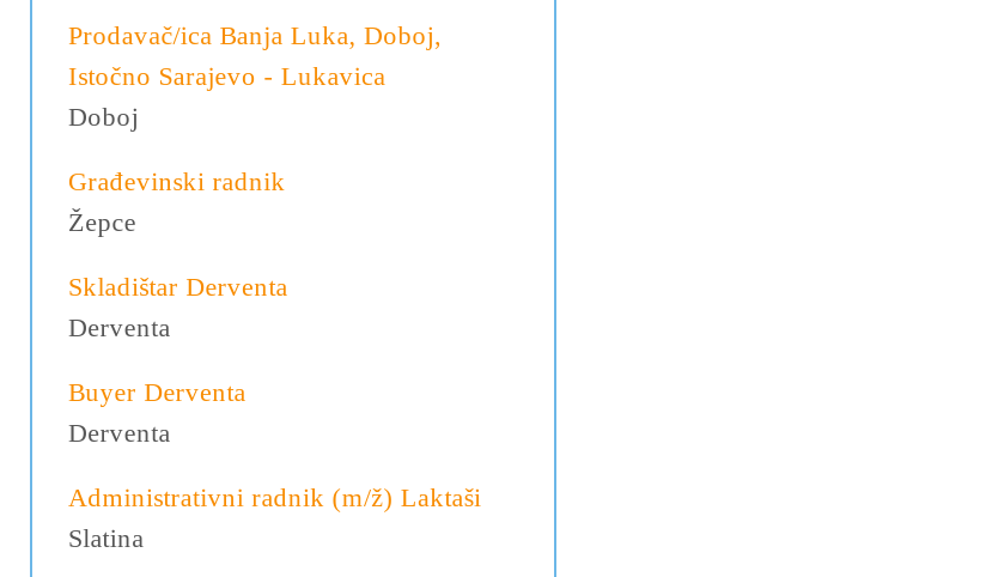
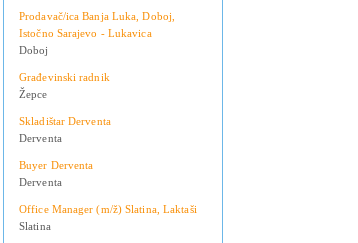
- Administrativni radnik (m/ž) Laktaši
+ Office Manager (m/ž) Slatina, Laktaši
